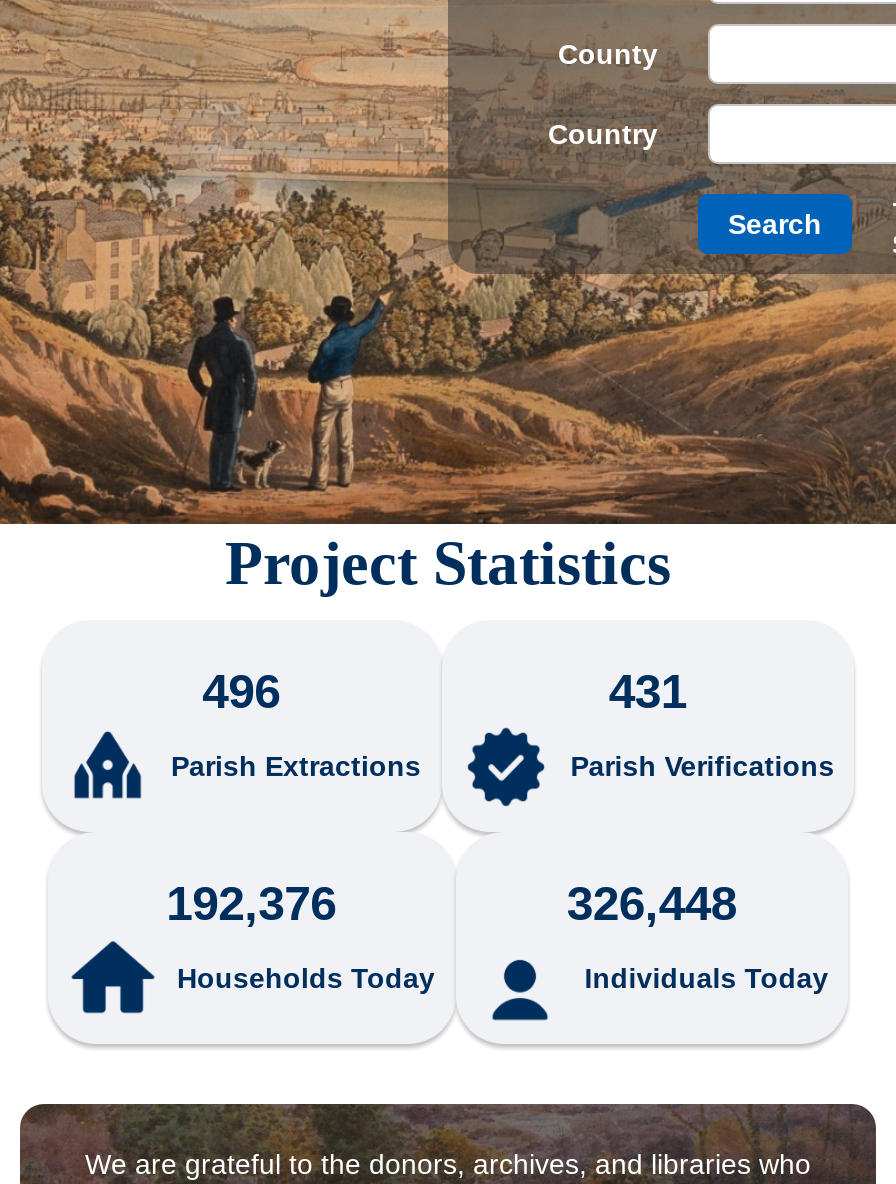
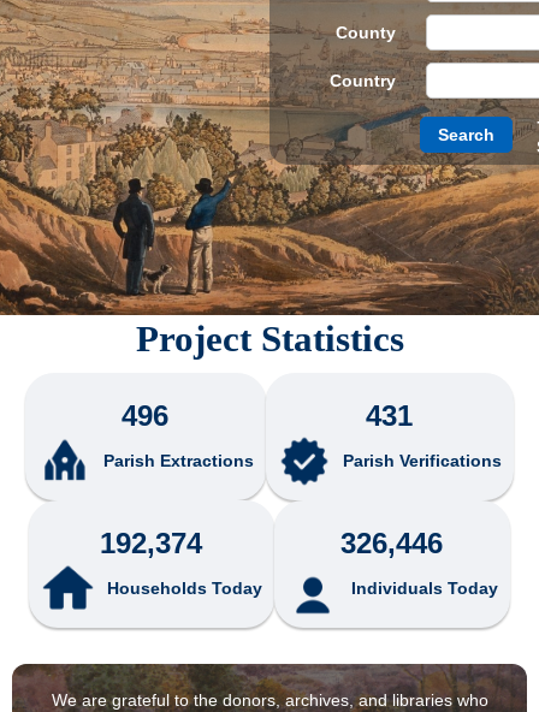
- 192,376
+ 192,374

- 326,448
+ 326,446
